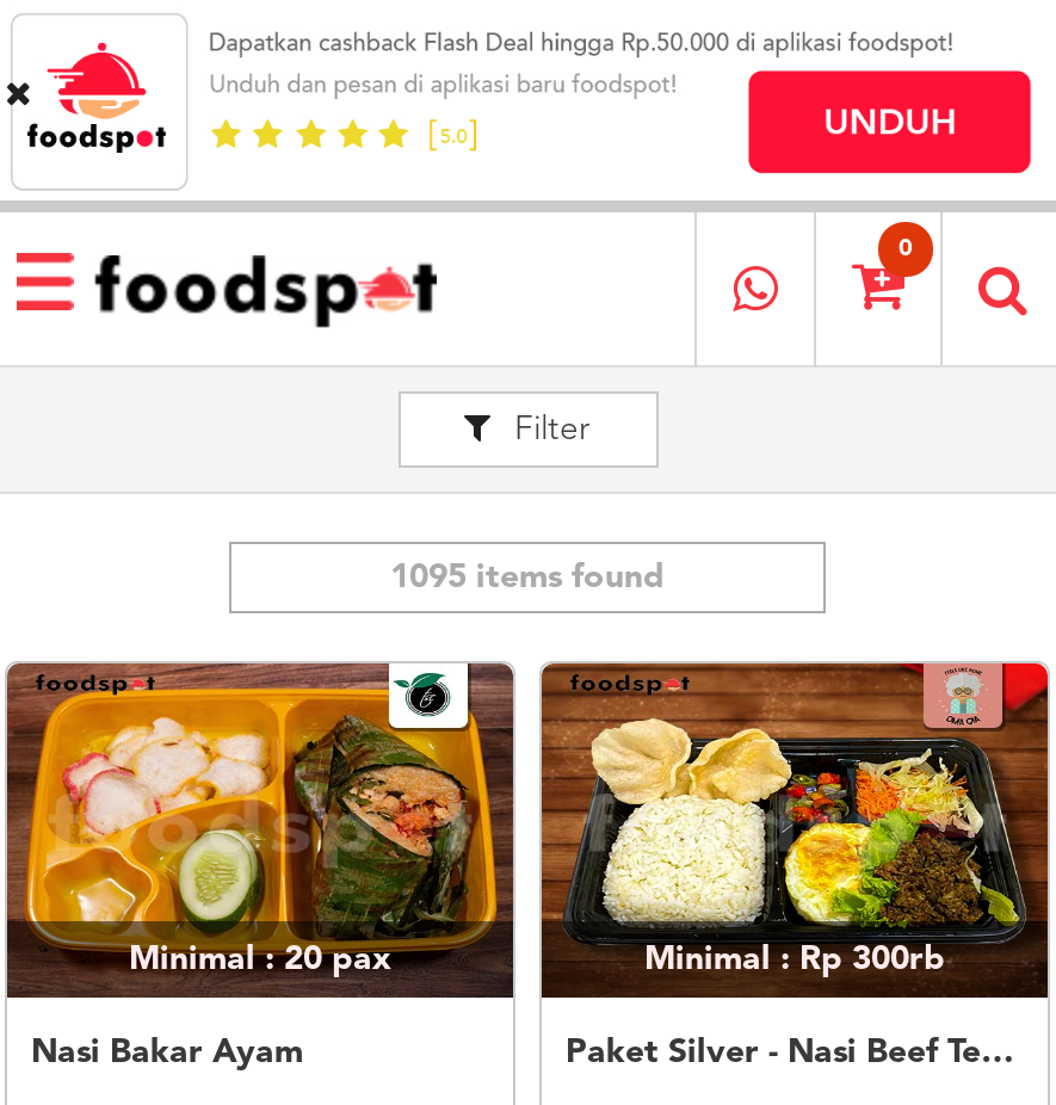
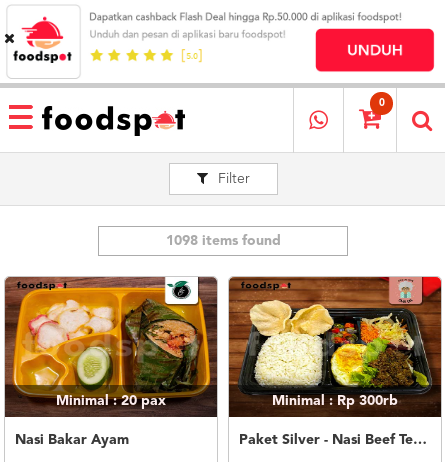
- 1095 items found
+ 1098 items found
